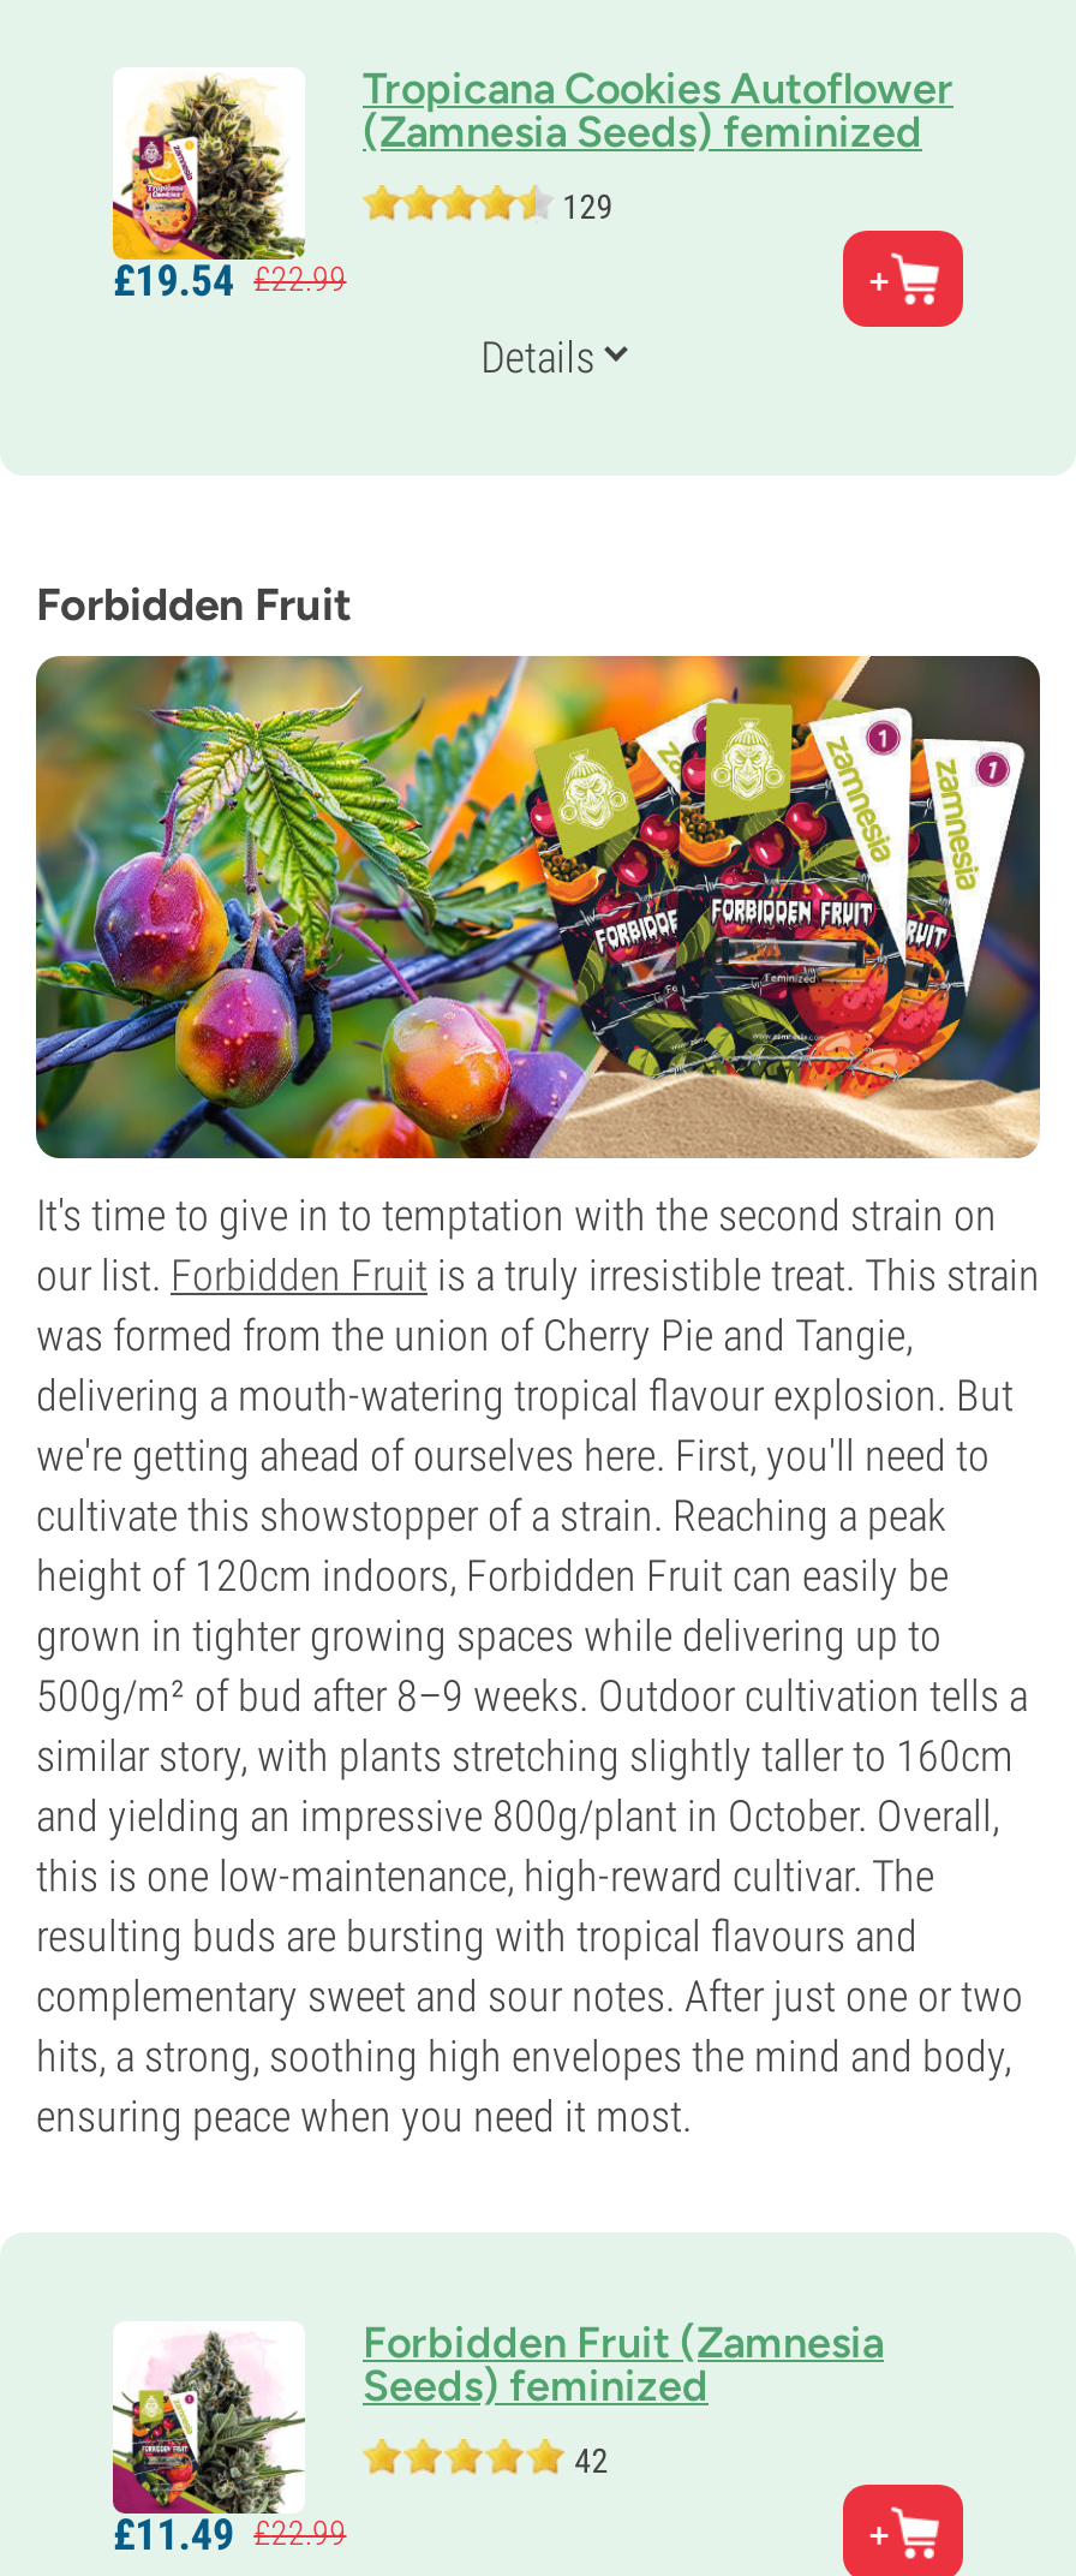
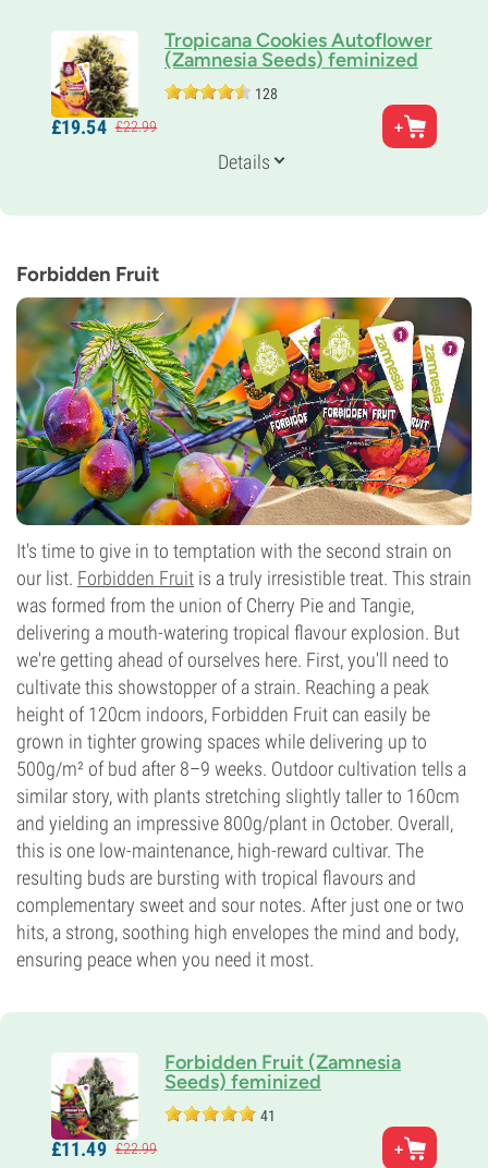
- 129
+ 128

- 42
+ 41
